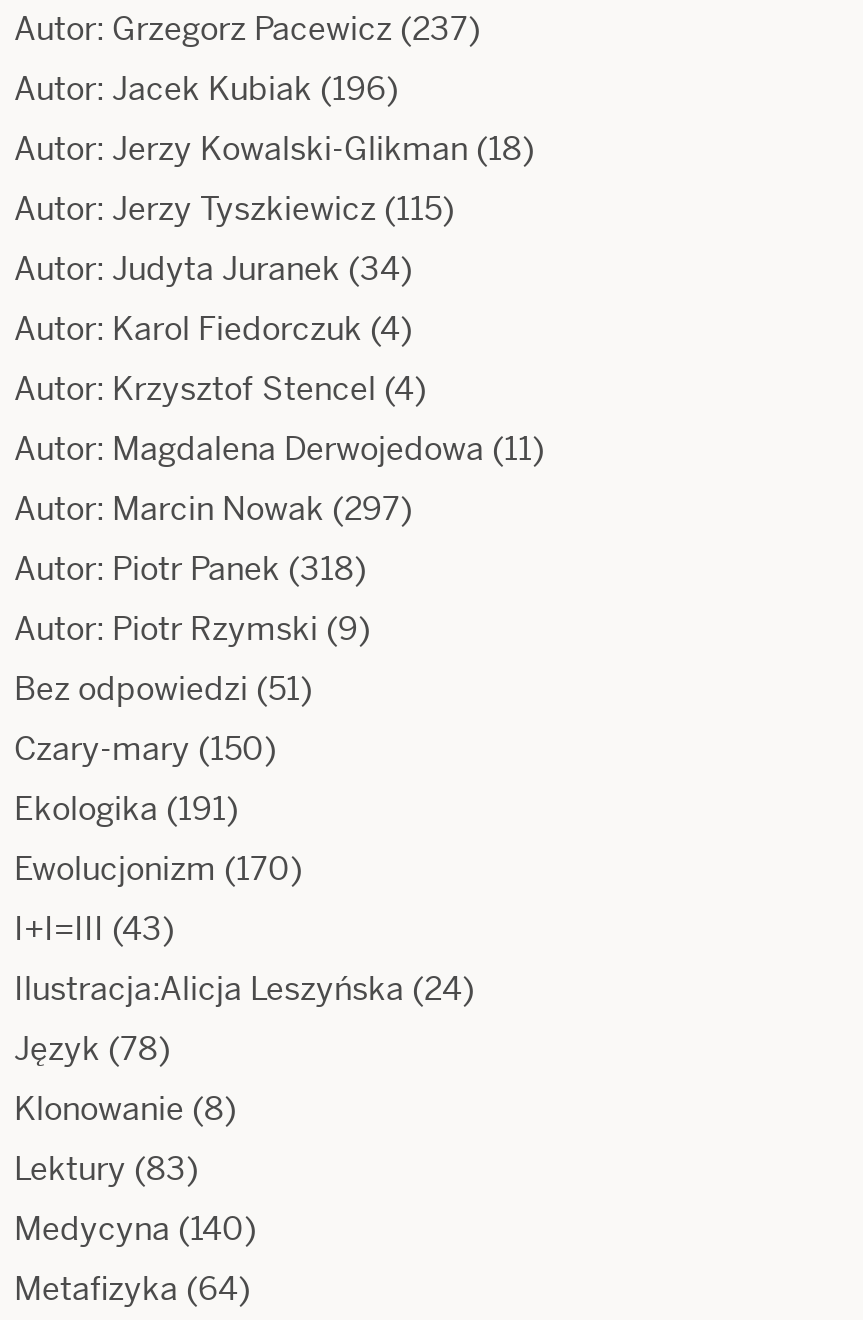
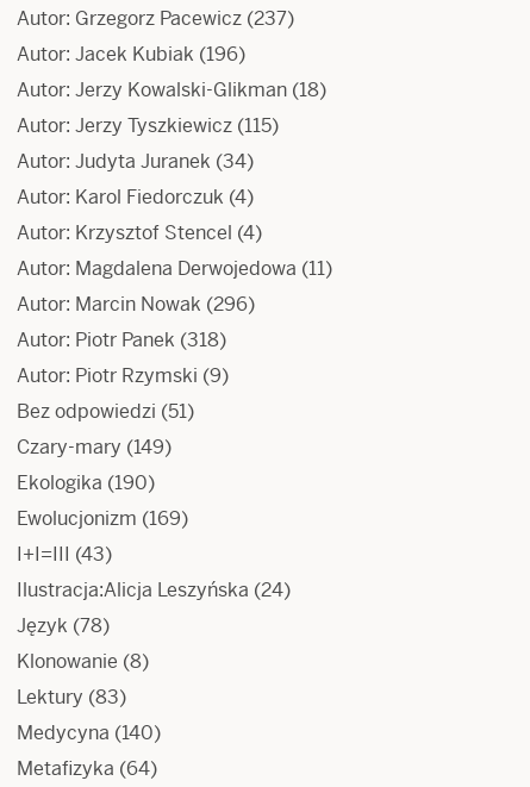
- Autor: Marcin Nowak (297)
+ Autor: Marcin Nowak (296)

- Czary-mary (150)
+ Czary-mary (149)

- Ekologika (191)
+ Ekologika (190)

- Ewolucjonizm (170)
+ Ewolucjonizm (169)
